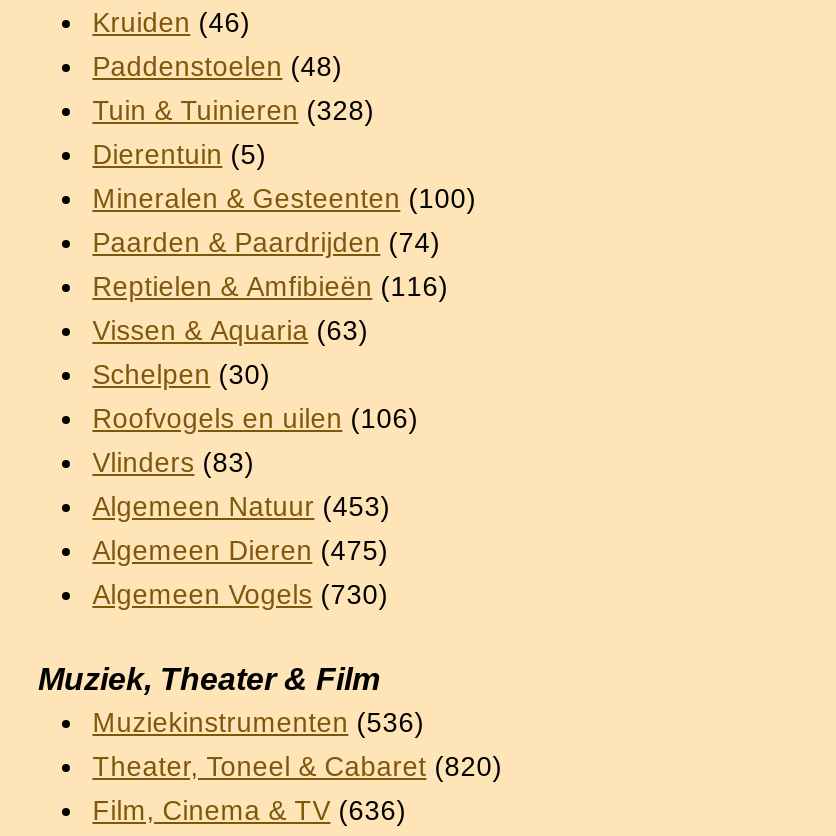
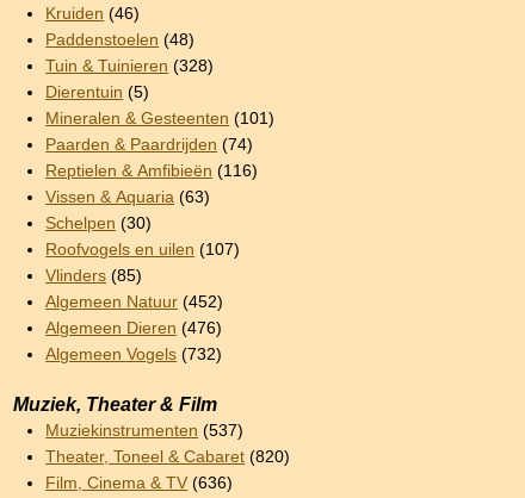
- Mineralen & Gesteenten (100)
+ Mineralen & Gesteenten (101)

- Roofvogels en uilen (106)
+ Roofvogels en uilen (107)

- Vlinders (83)
+ Vlinders (85)

- Algemeen Natuur (453)
+ Algemeen Natuur (452)

- Algemeen Dieren (475)
+ Algemeen Dieren (476)

- Algemeen Vogels (730)
+ Algemeen Vogels (732)

- Muziekinstrumenten (536)
+ Muziekinstrumenten (537)
